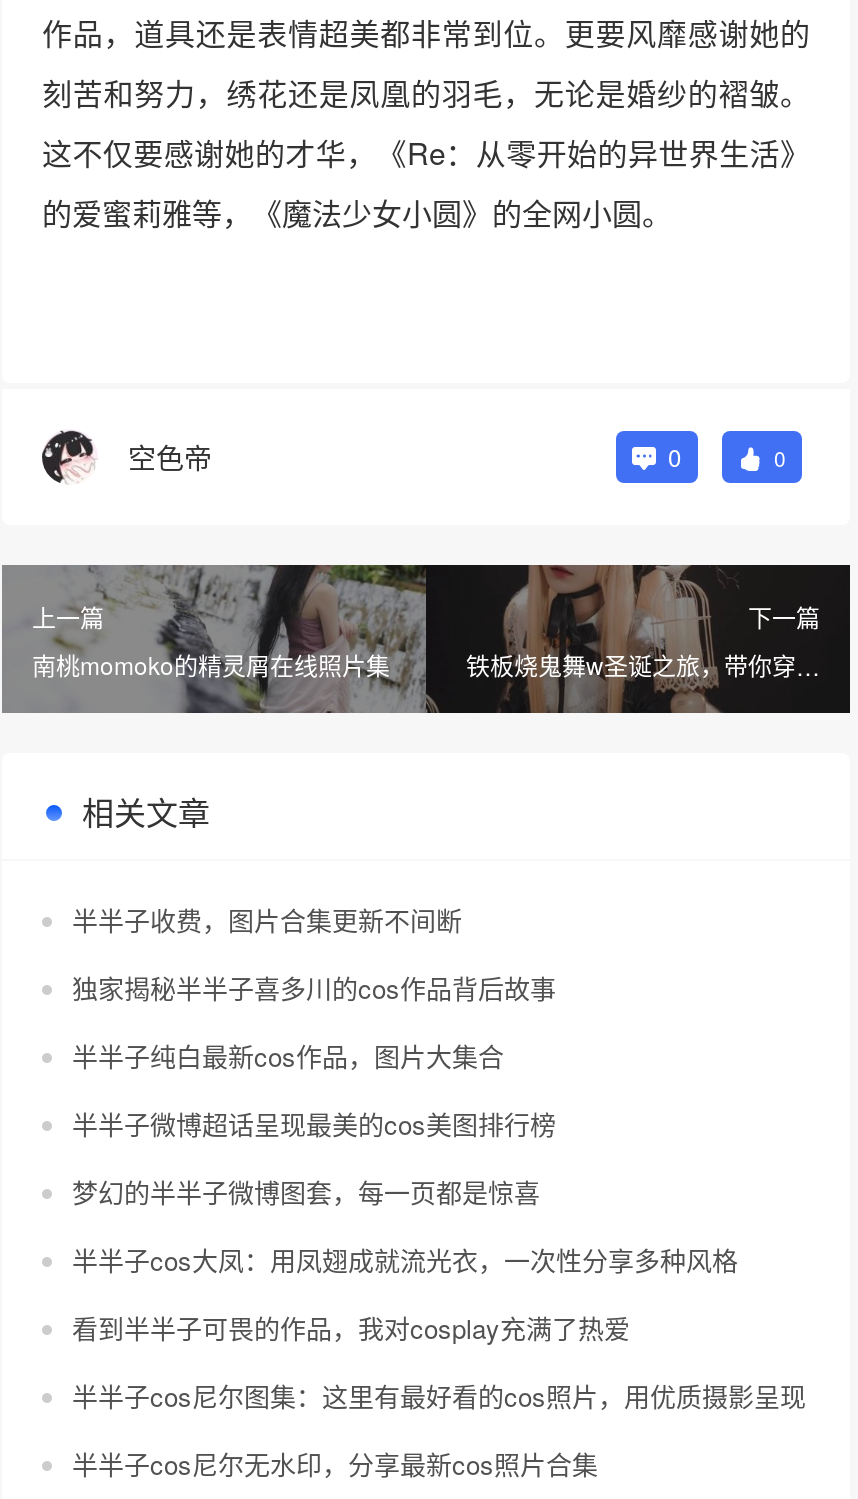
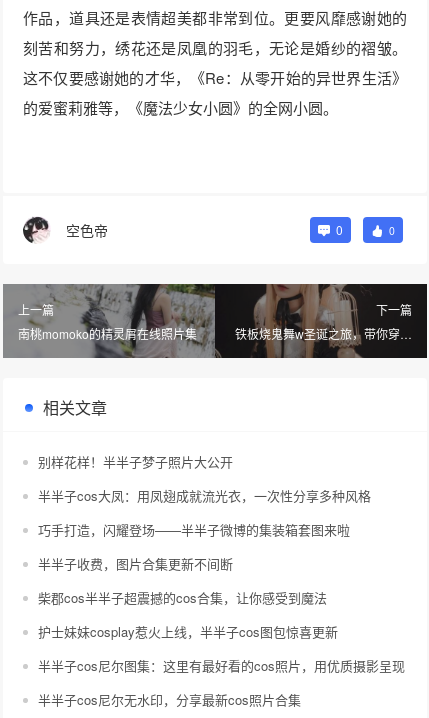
moved down: 半半子收费，图片合集更新不间断

- 独家揭秘半半子喜多川的cos作品背后故事
- 半半子纯白最新cos作品，图片大集合
- 半半子微博超话呈现最美的cos美图排行榜
- 梦幻的半半子微博图套，每一页都是惊喜
+ 别样花样！半半子梦子照片大公开

moved up: 半半子cos大凤：用凤翅成就流光衣，一次性分享多种风格

- 看到半半子可畏的作品，我对cosplay充满了热爱
+ 巧手打造，闪耀登场——半半子微博的集装箱套图来啦
+ 柴郡cos半半子超震撼的cos合集，让你感受到魔法
+ 护士妹妹cosplay惹火上线，半半子cos图包惊喜更新
